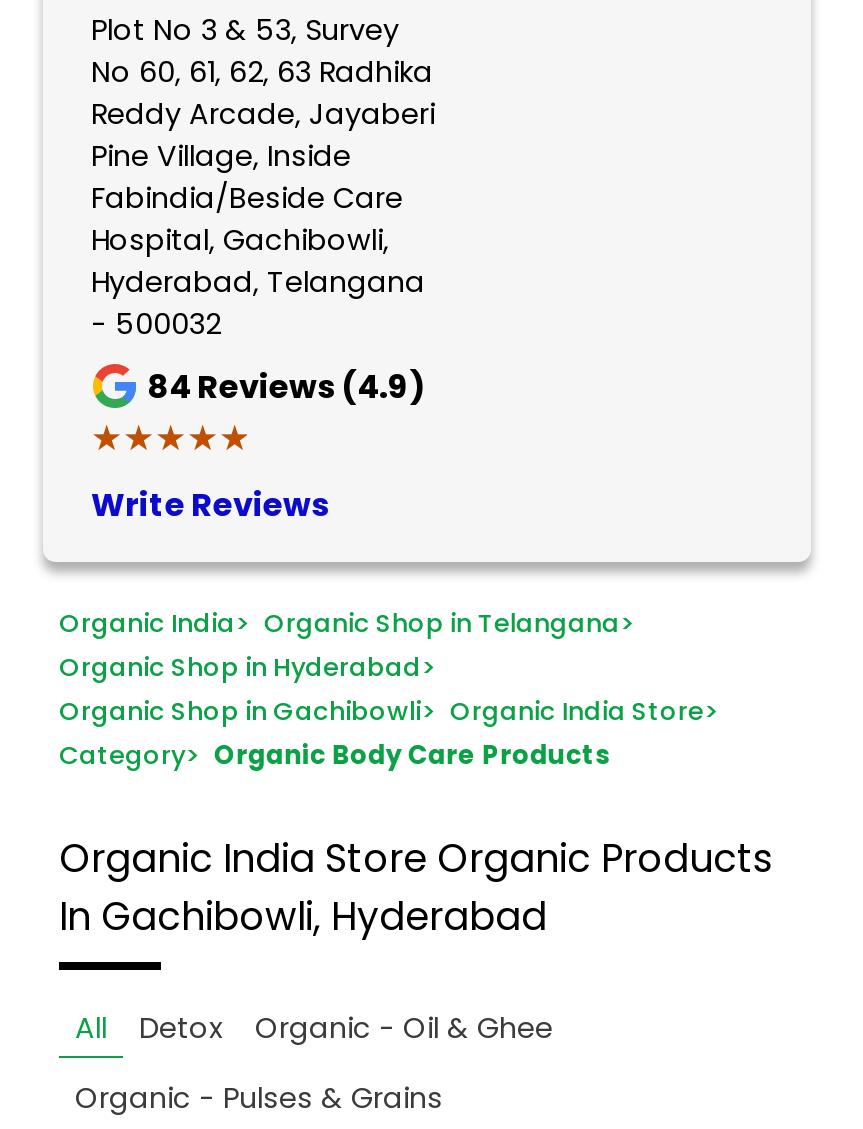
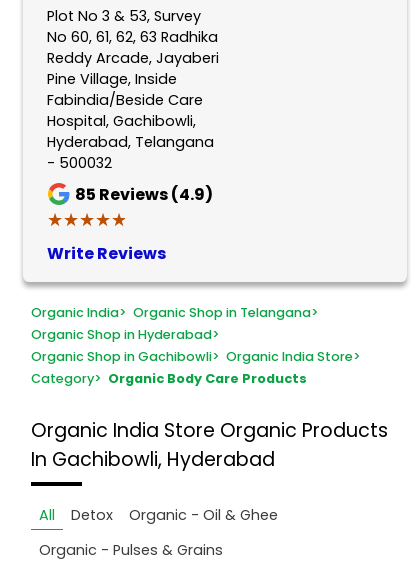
- 84 Reviews (4.9)
+ 85 Reviews (4.9)
